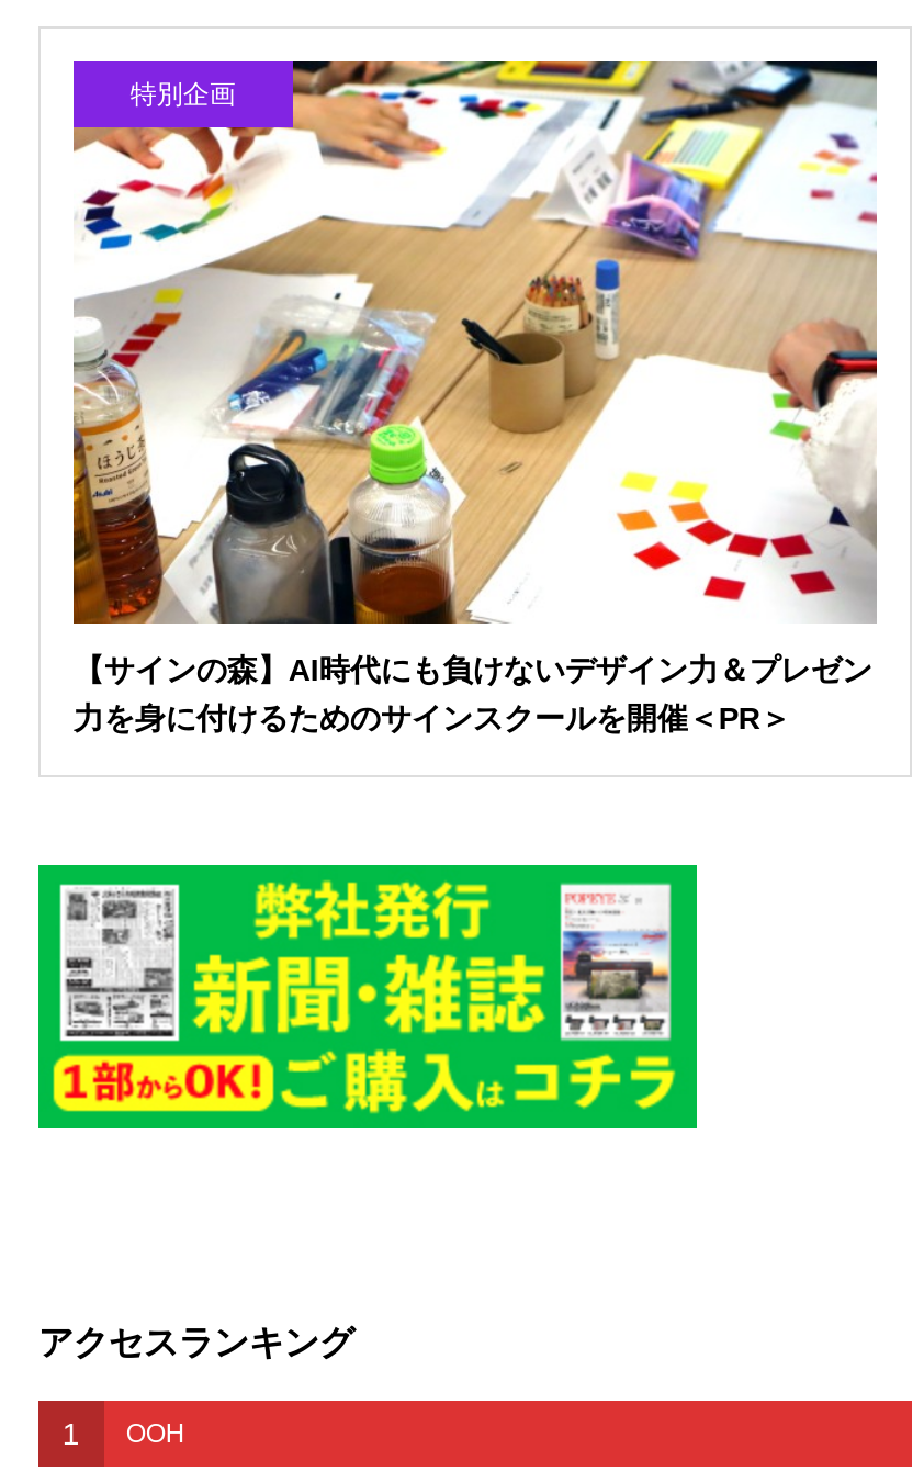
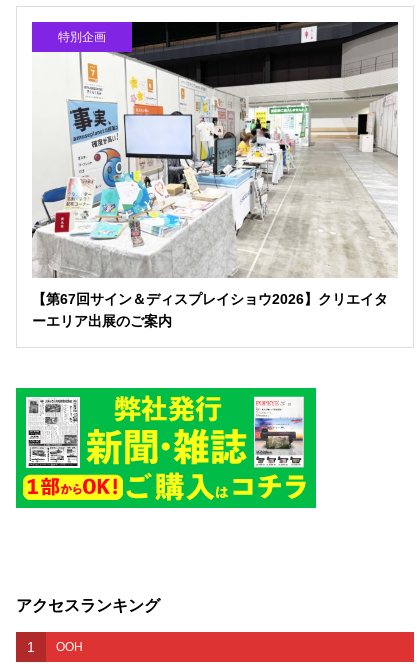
- [image]
- 【サインの森】AI時代にも負けないデザイン力＆プレゼン
- 力を身に付けるためのサインスクールを開催＜PR＞
+ [image]
+ 【第67回サイン＆ディスプレイショウ2026】クリエイタ
+ ーエリア出展のご案内
